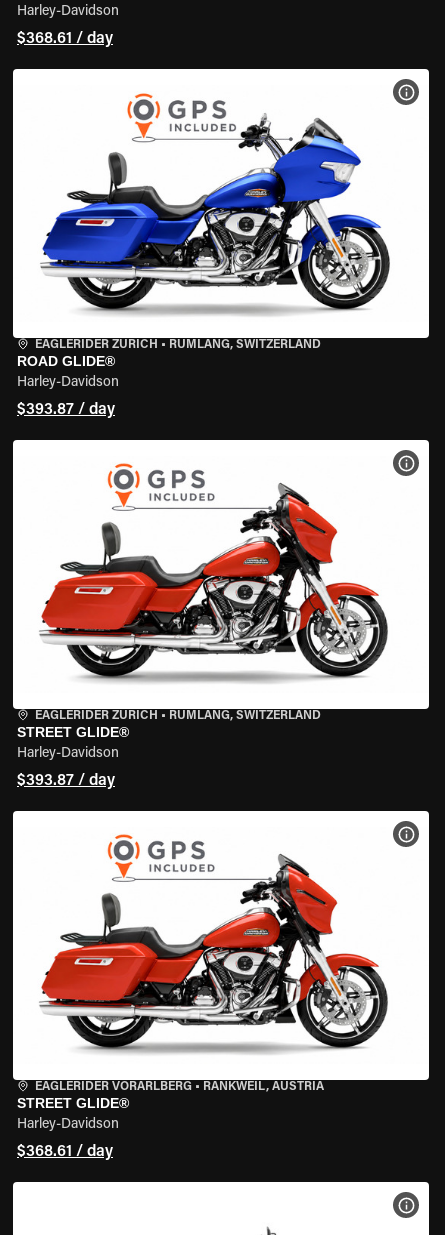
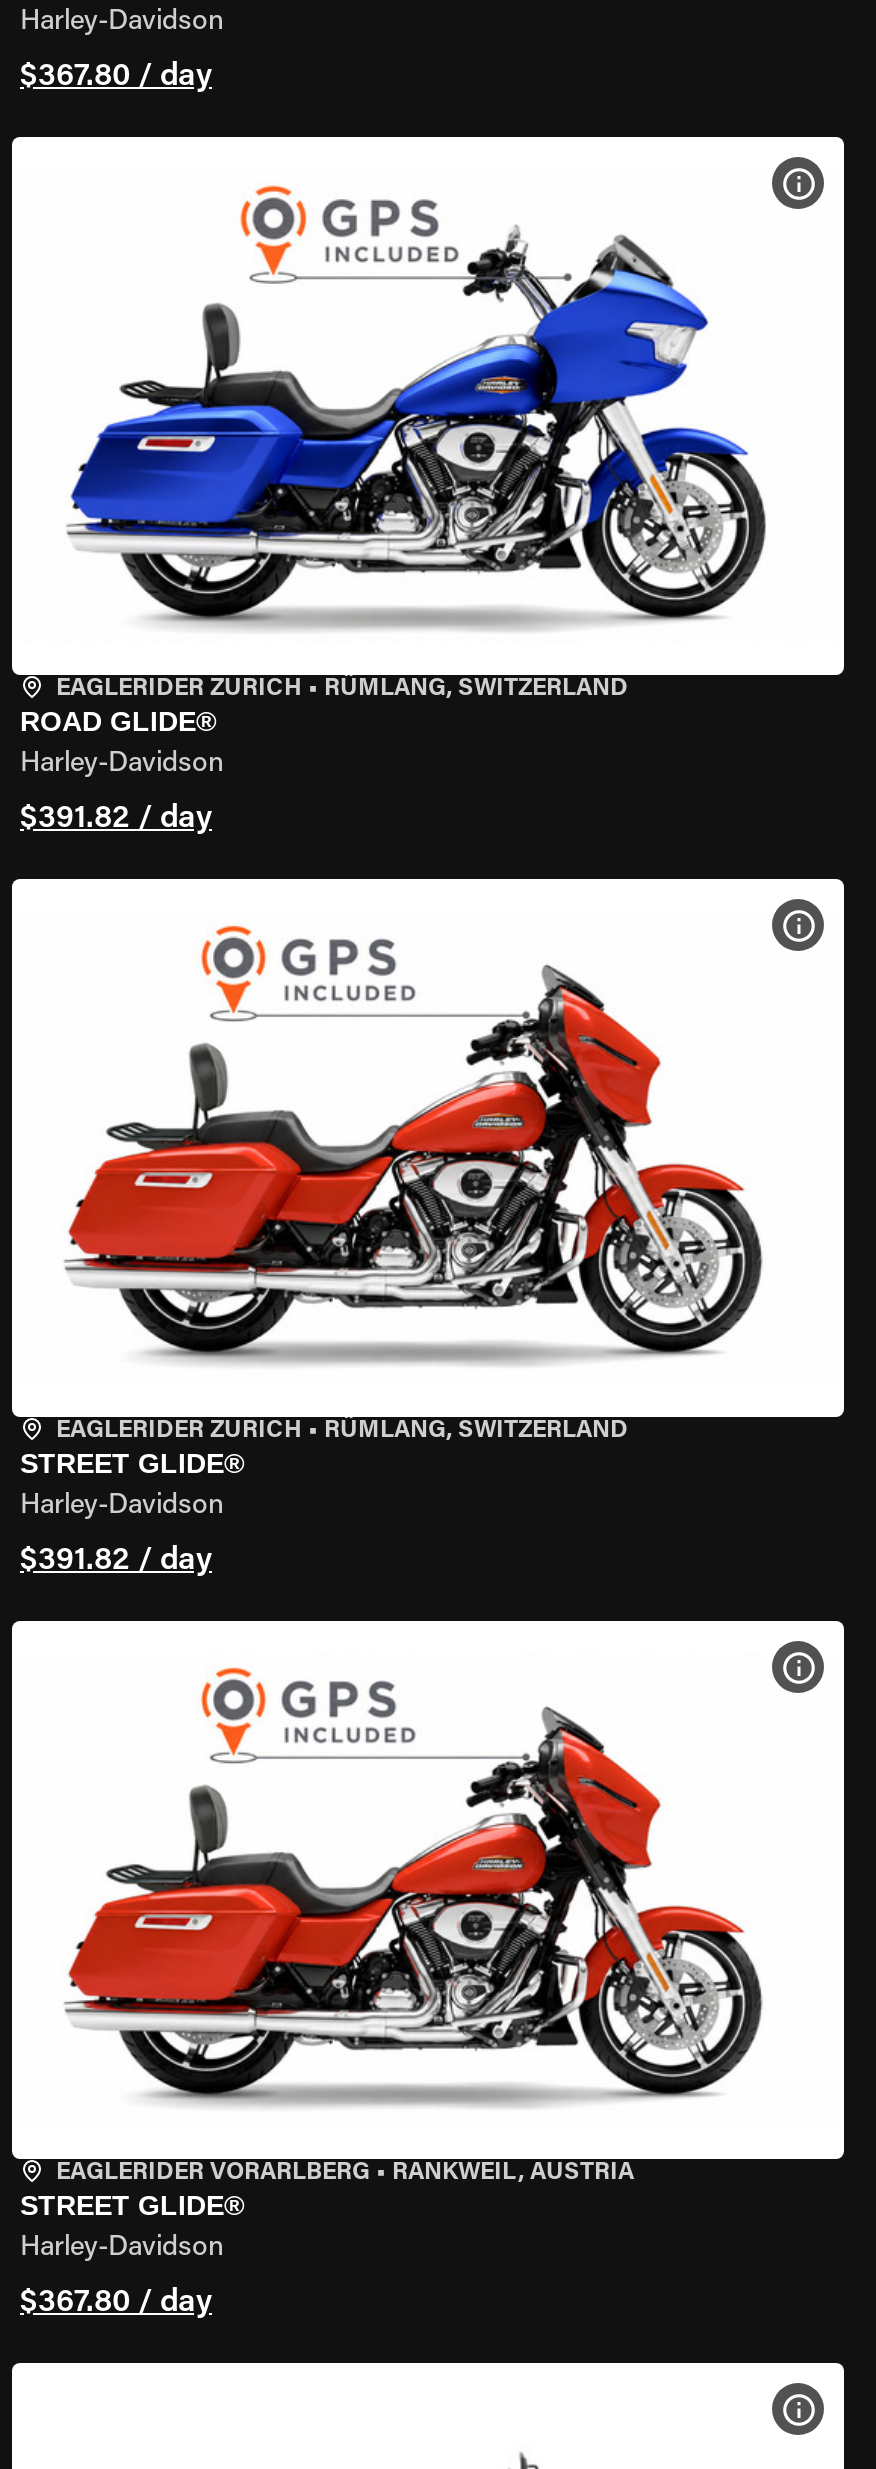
- $368.61 / day
+ $367.80 / day

- $393.87 / day
+ $391.82 / day

- $393.87 / day
+ $391.82 / day

- $368.61 / day
+ $367.80 / day
